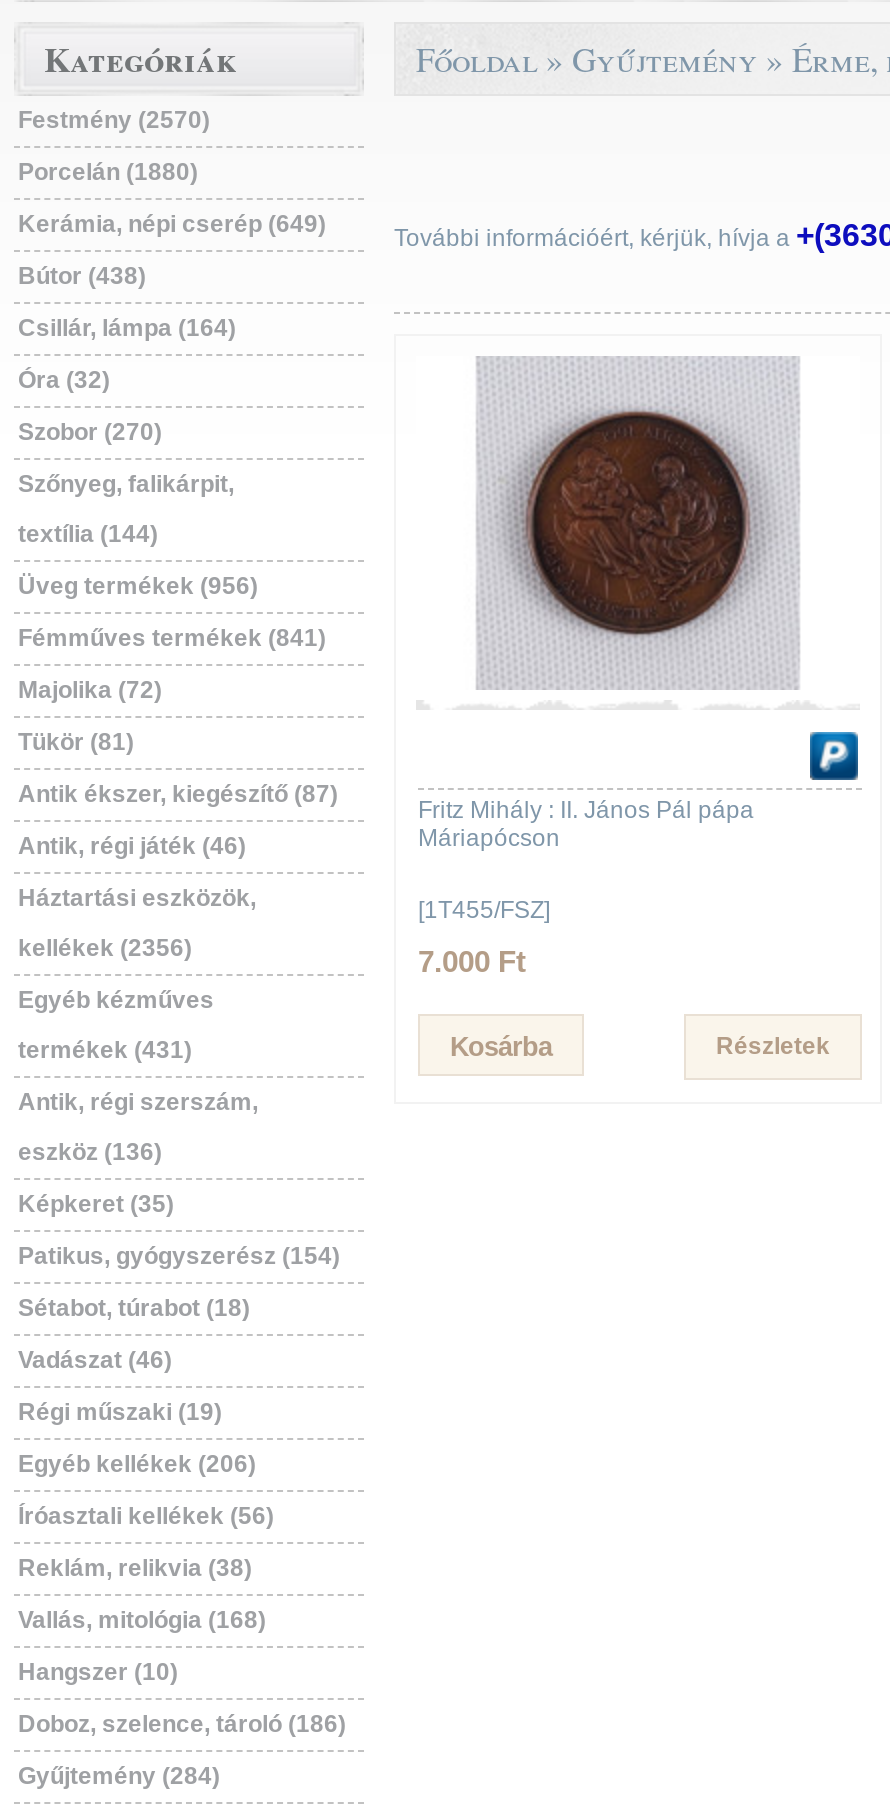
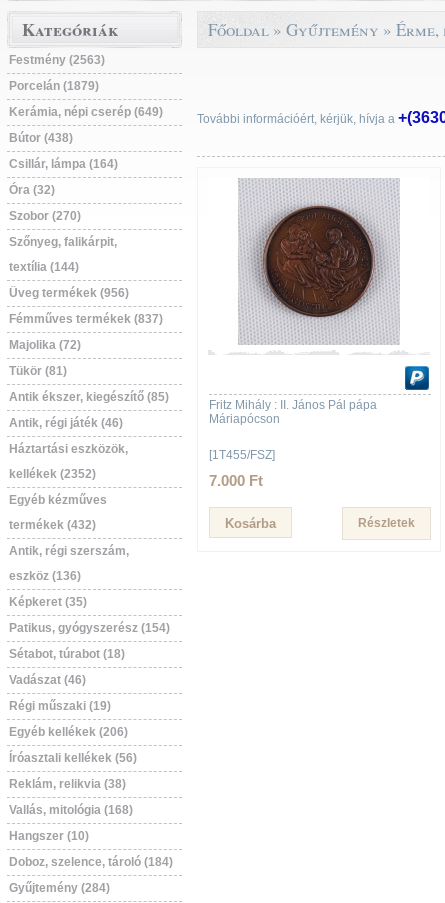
- Festmény (2570)
+ Festmény (2563)

- Porcelán (1880)
+ Porcelán (1879)

- Fémműves termékek (841)
+ Fémműves termékek (837)

- Antik ékszer, kiegészítő (87)
+ Antik ékszer, kiegészítő (85)

- kellékek (2356)
+ kellékek (2352)

- termékek (431)
+ termékek (432)

- Doboz, szelence, tároló (186)
+ Doboz, szelence, tároló (184)
